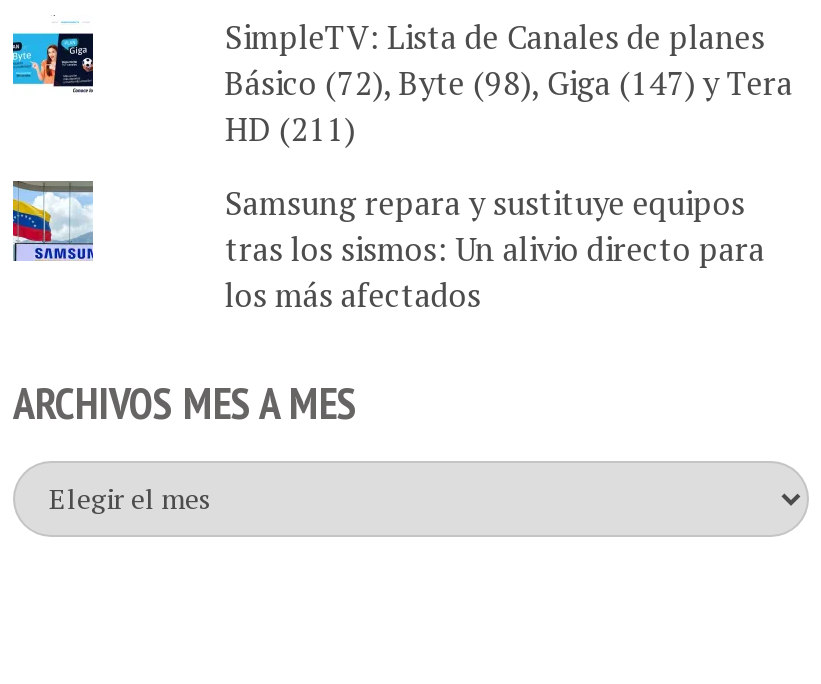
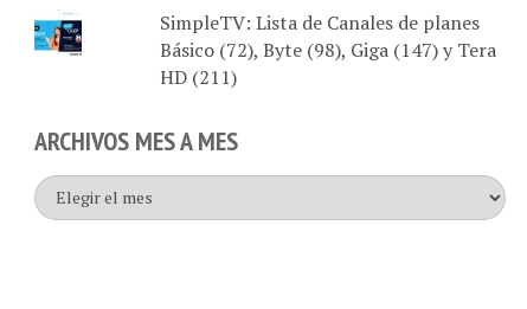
- [image]

- Samsung repara y sustituye equipos
- tras los sismos: Un alivio directo para
- los más afectados
